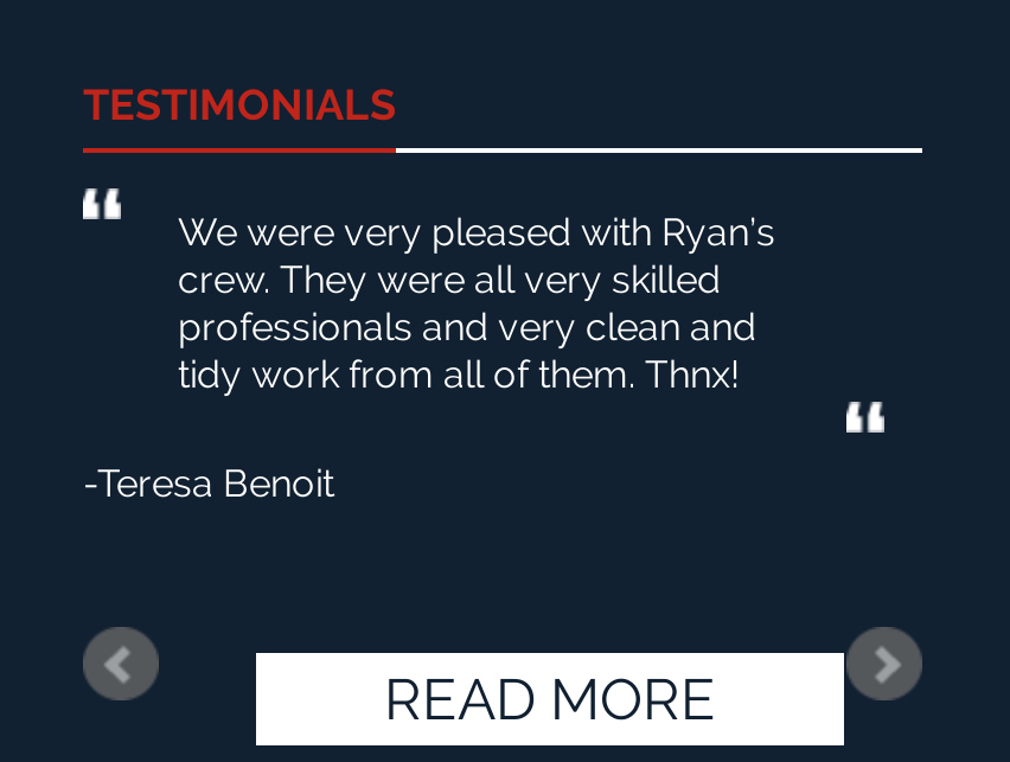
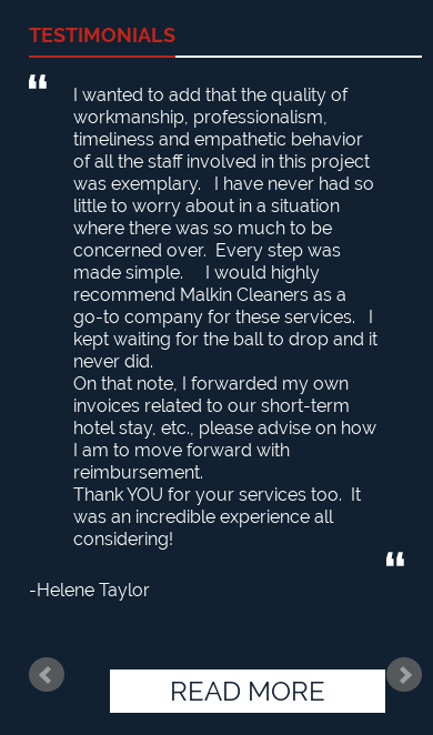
- We were very pleased with Ryan’s
- crew. They were all very skilled
- professionals and very clean and
- tidy work from all of them. Thnx!
+ I wanted to add that the quality of
+ workmanship, professionalism,
+ timeliness and empathetic behavior
+ of all the staff involved in this project
+ was exemplary. I have never had so
+ little to worry about in a situation
+ where there was so much to be
+ concerned over. Every step was
+ made simple. I would highly
+ recommend Malkin Cleaners as a
+ go-to company for these services. I
+ kept waiting for the ball to drop and it
+ never did.
+ On that note, I forwarded my own
+ invoices related to our short-term
+ hotel stay, etc., please advise on how
+ I am to move forward with
+ reimbursement.
+ Thank YOU for your services too. It
+ was an incredible experience all
+ considering!

- Teresa Benoit
+ Helene Taylor
